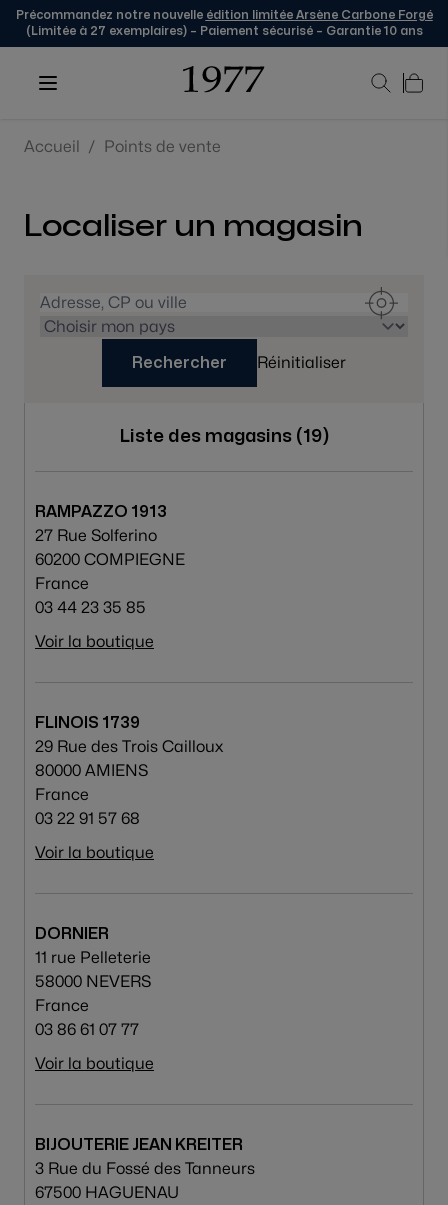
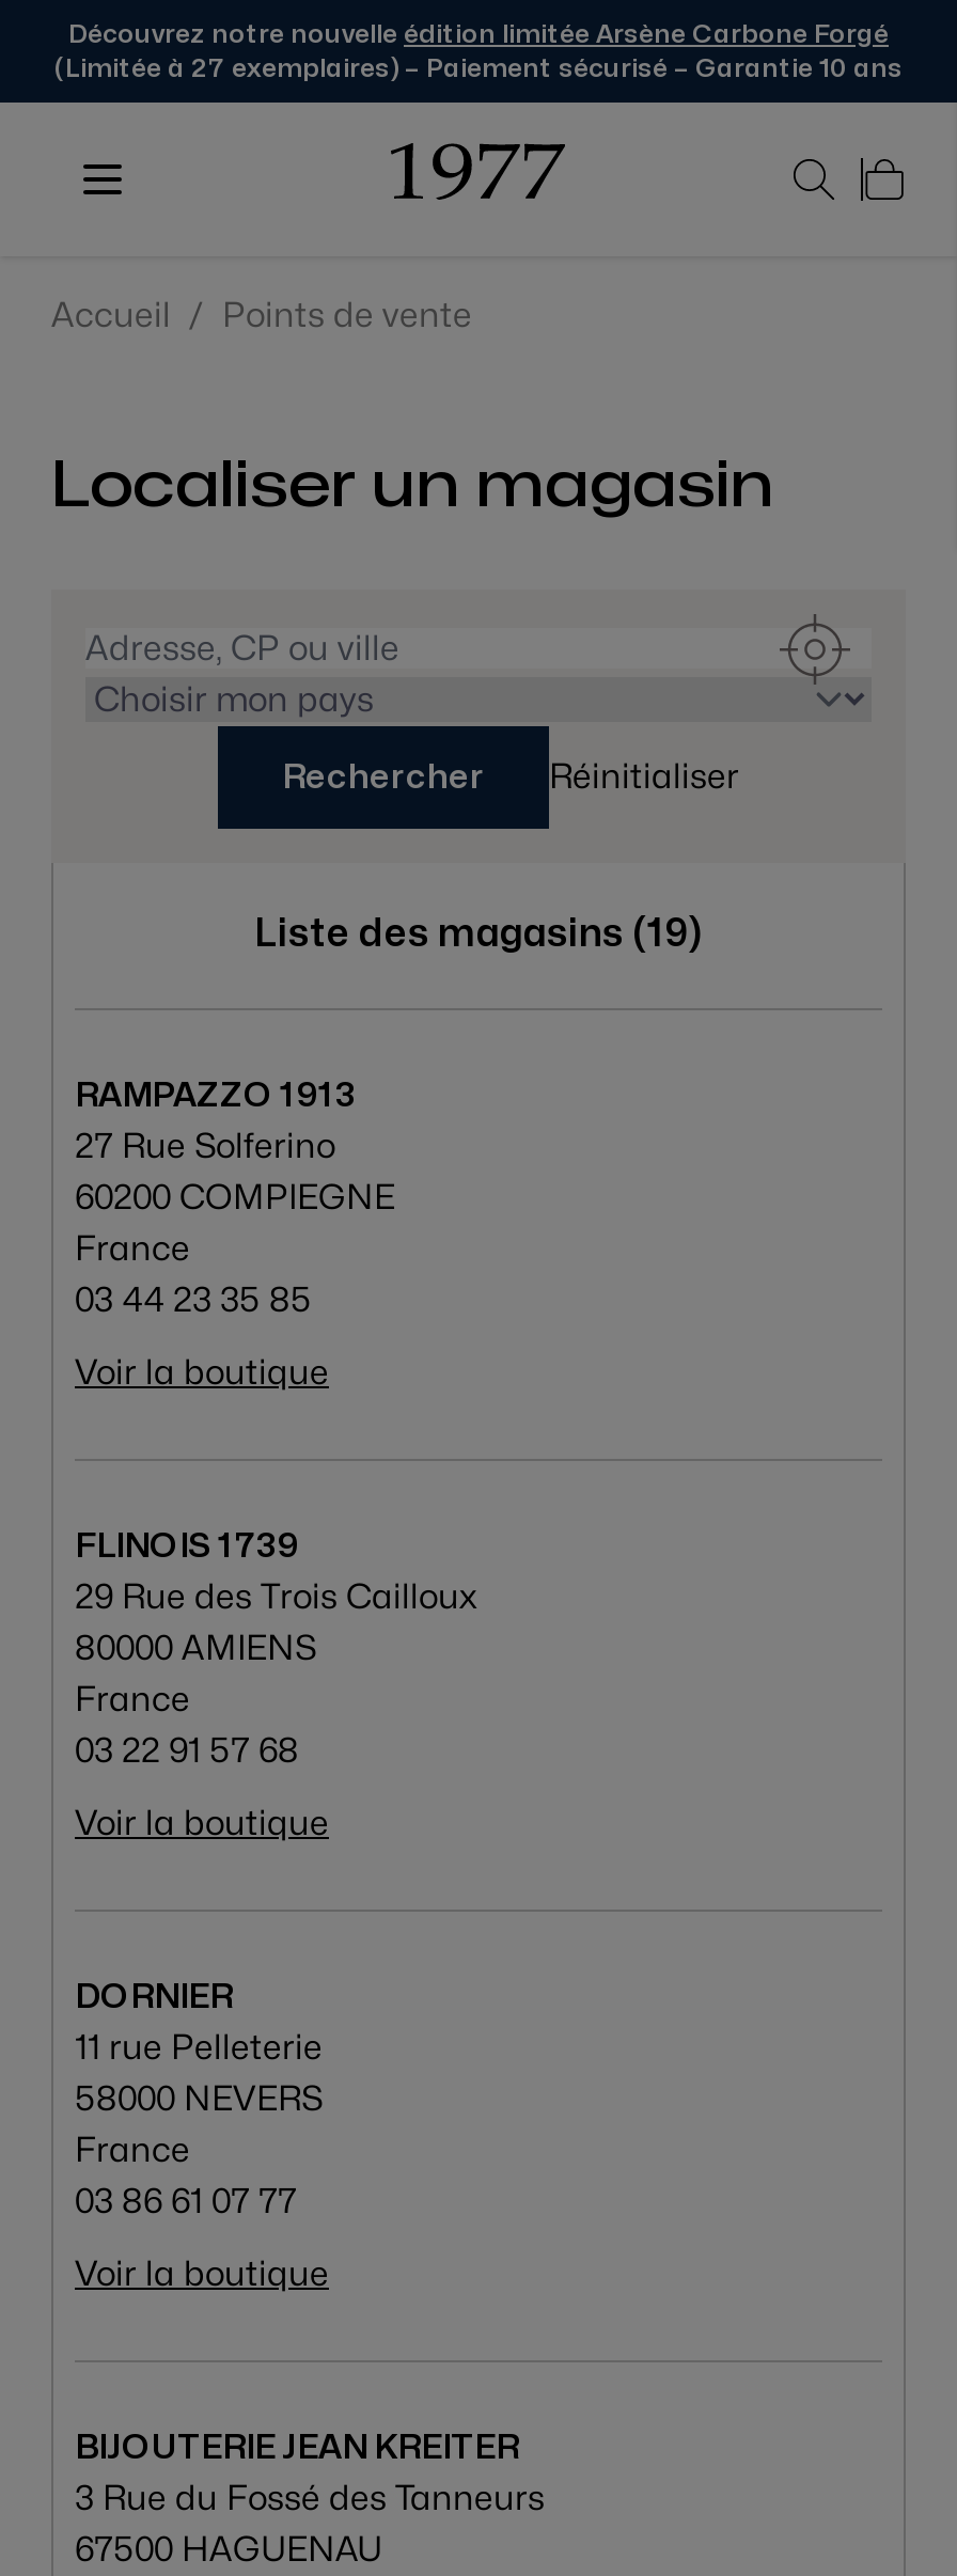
- Précommandez notre nouvelle édition limitée Arsène Carbone Forgé
+ Découvrez notre nouvelle édition limitée Arsène Carbone Forgé
